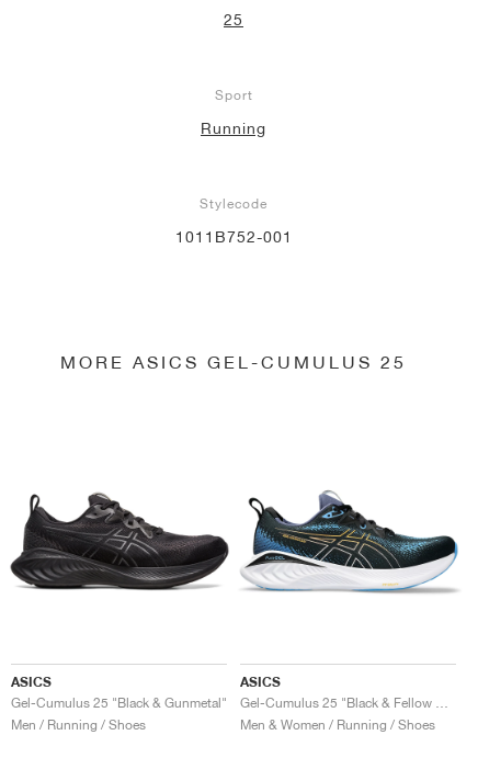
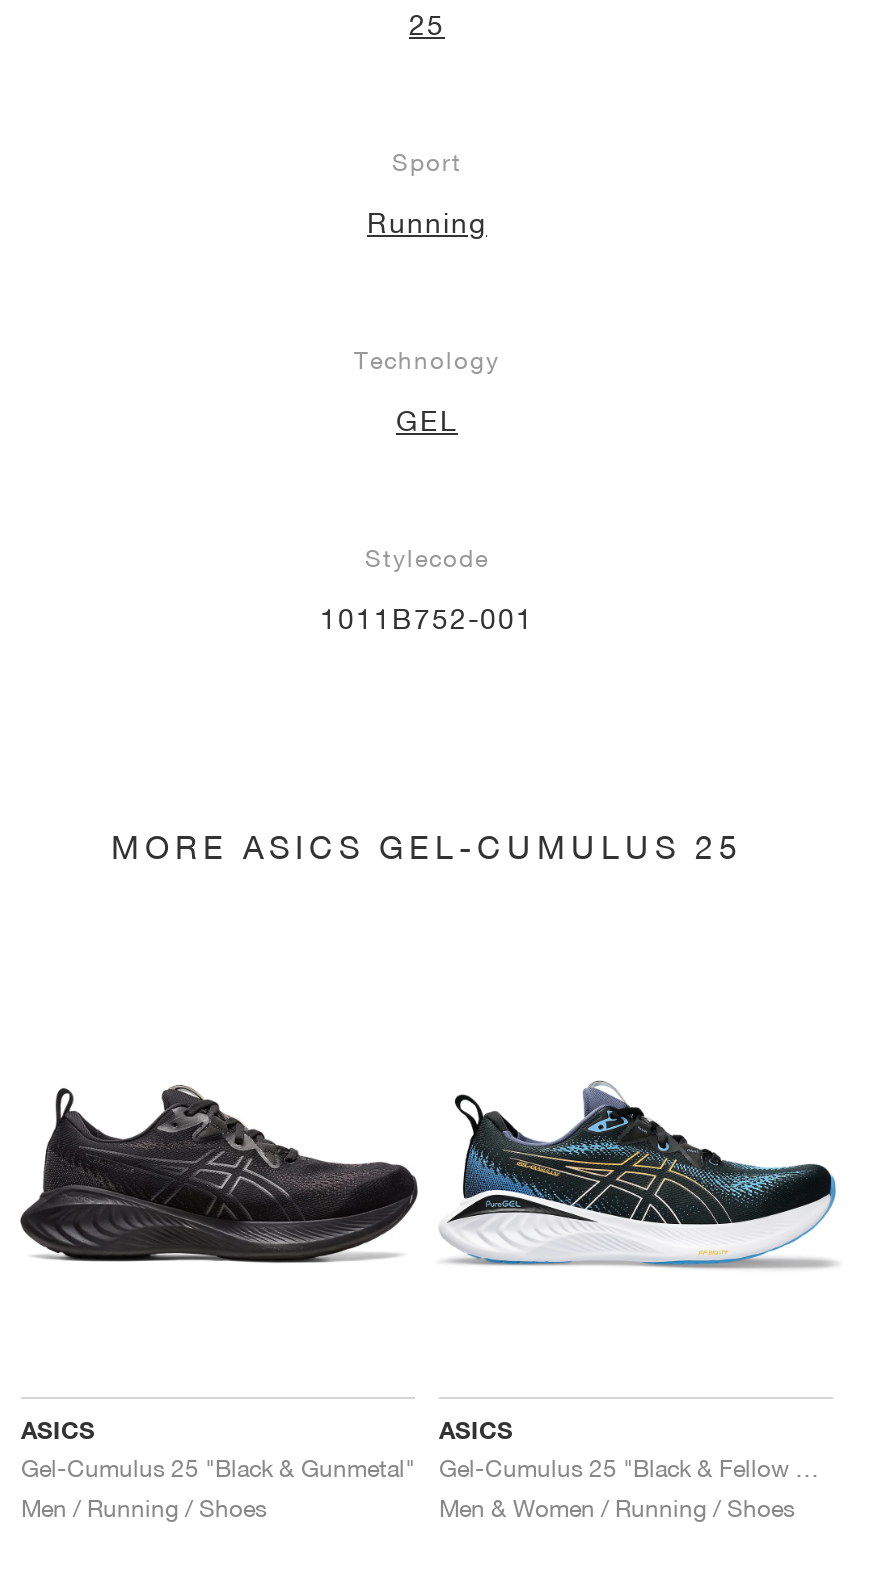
+ Technology
+ GEL
